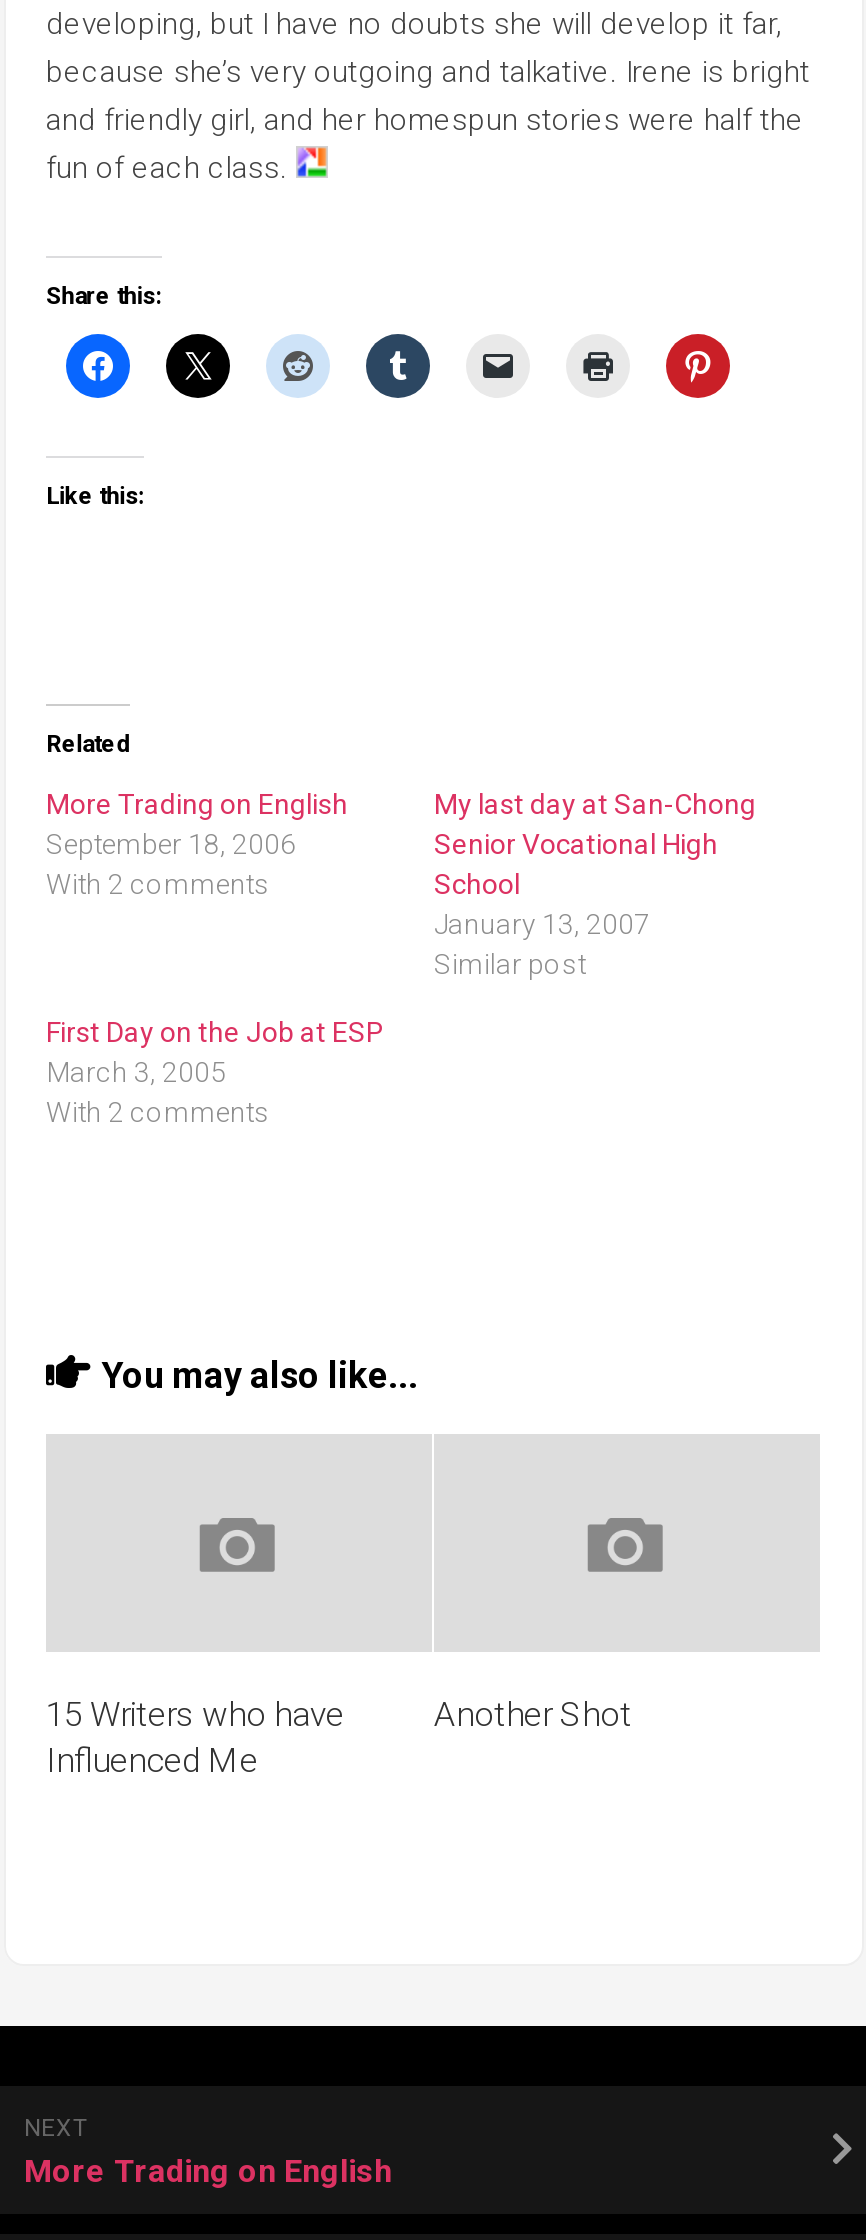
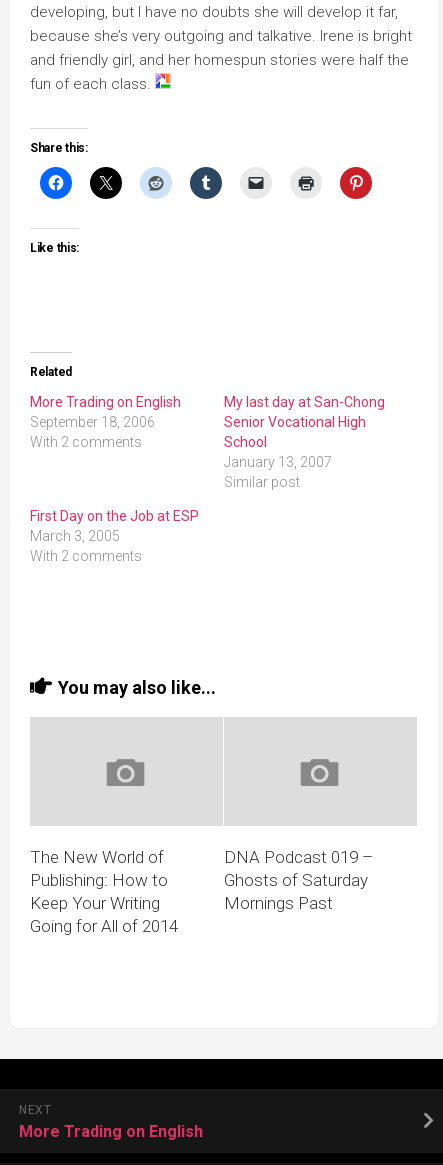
- 15 Writers who have
- Influenced Me
+ The New World of
+ Publishing: How to
+ Keep Your Writing
+ Going for All of 2014

- Another Shot
+ DNA Podcast 019 –
+ Ghosts of Saturday
+ Mornings Past
